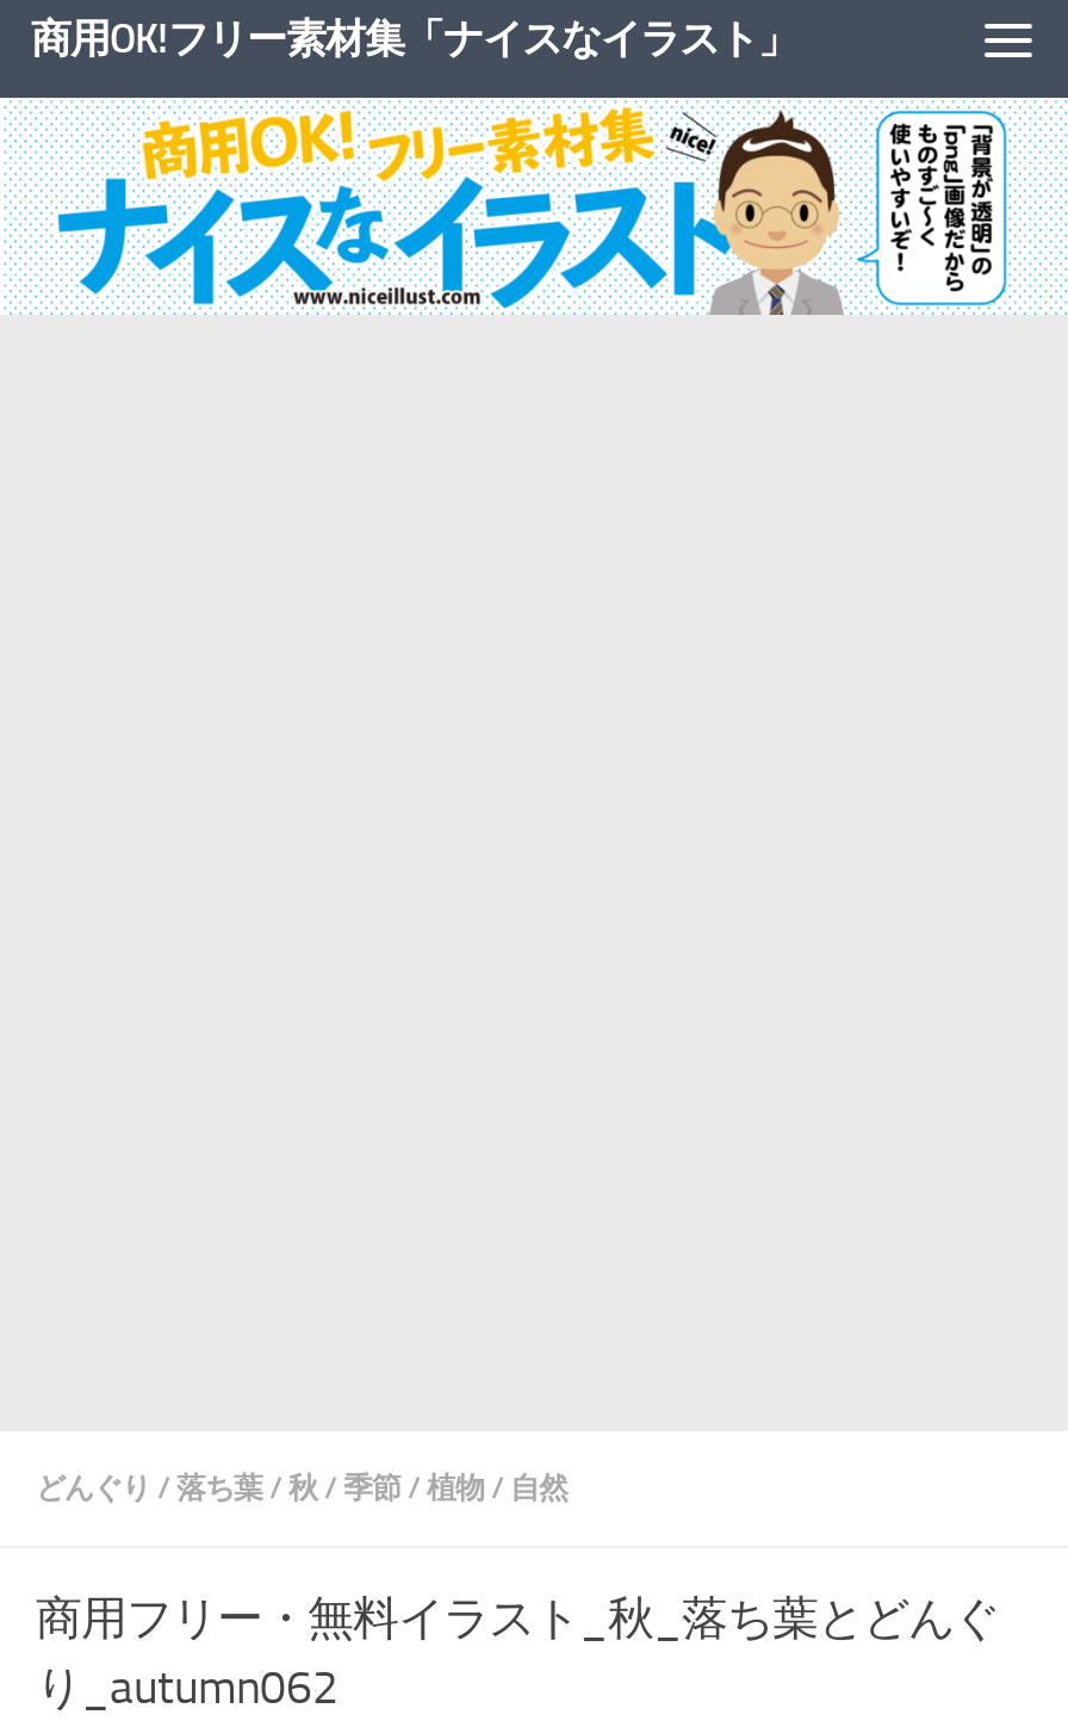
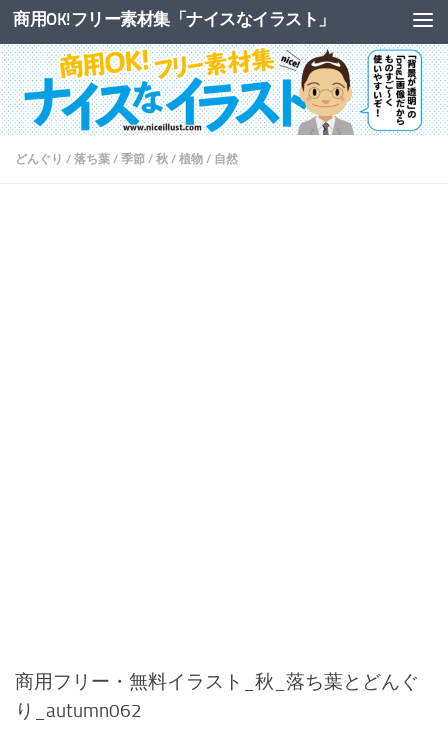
- どんぐり / 落ち葉 / 秋 / 季節 / 植物 / 自然
+ どんぐり / 落ち葉 / 季節 / 秋 / 植物 / 自然
